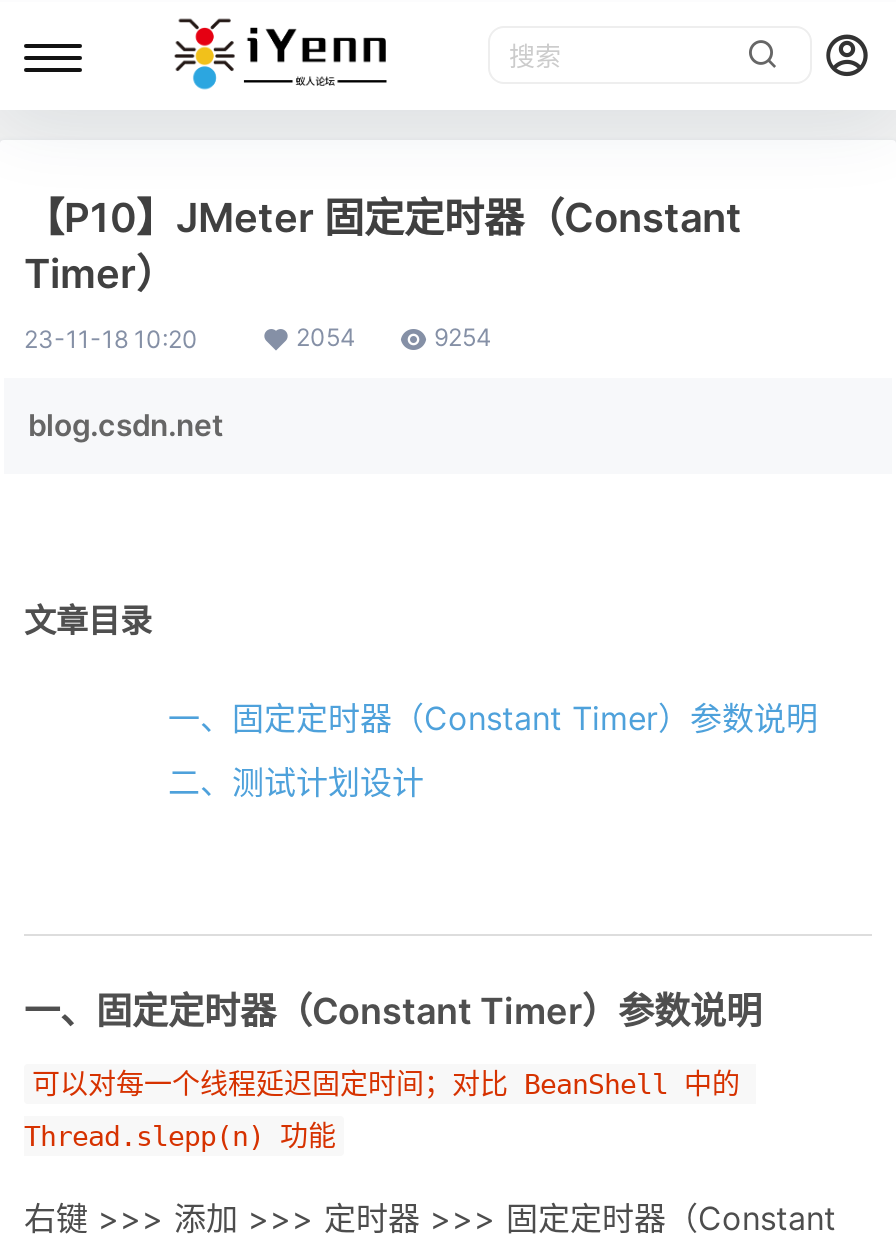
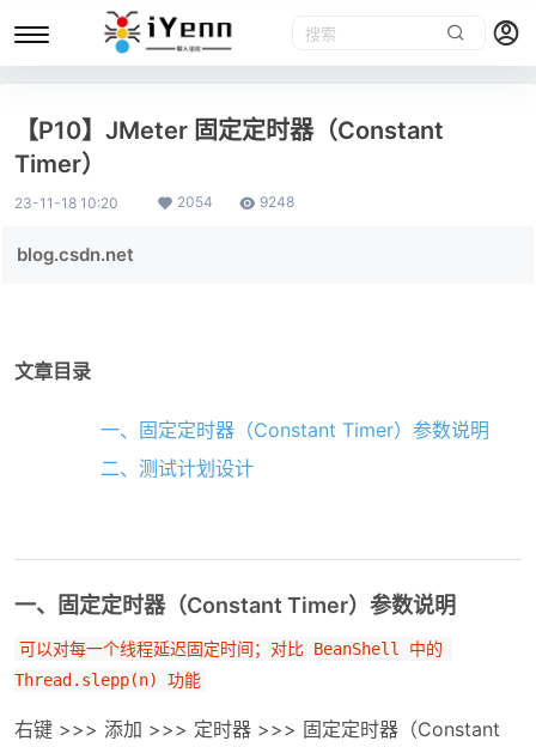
- 9254
+ 9248
